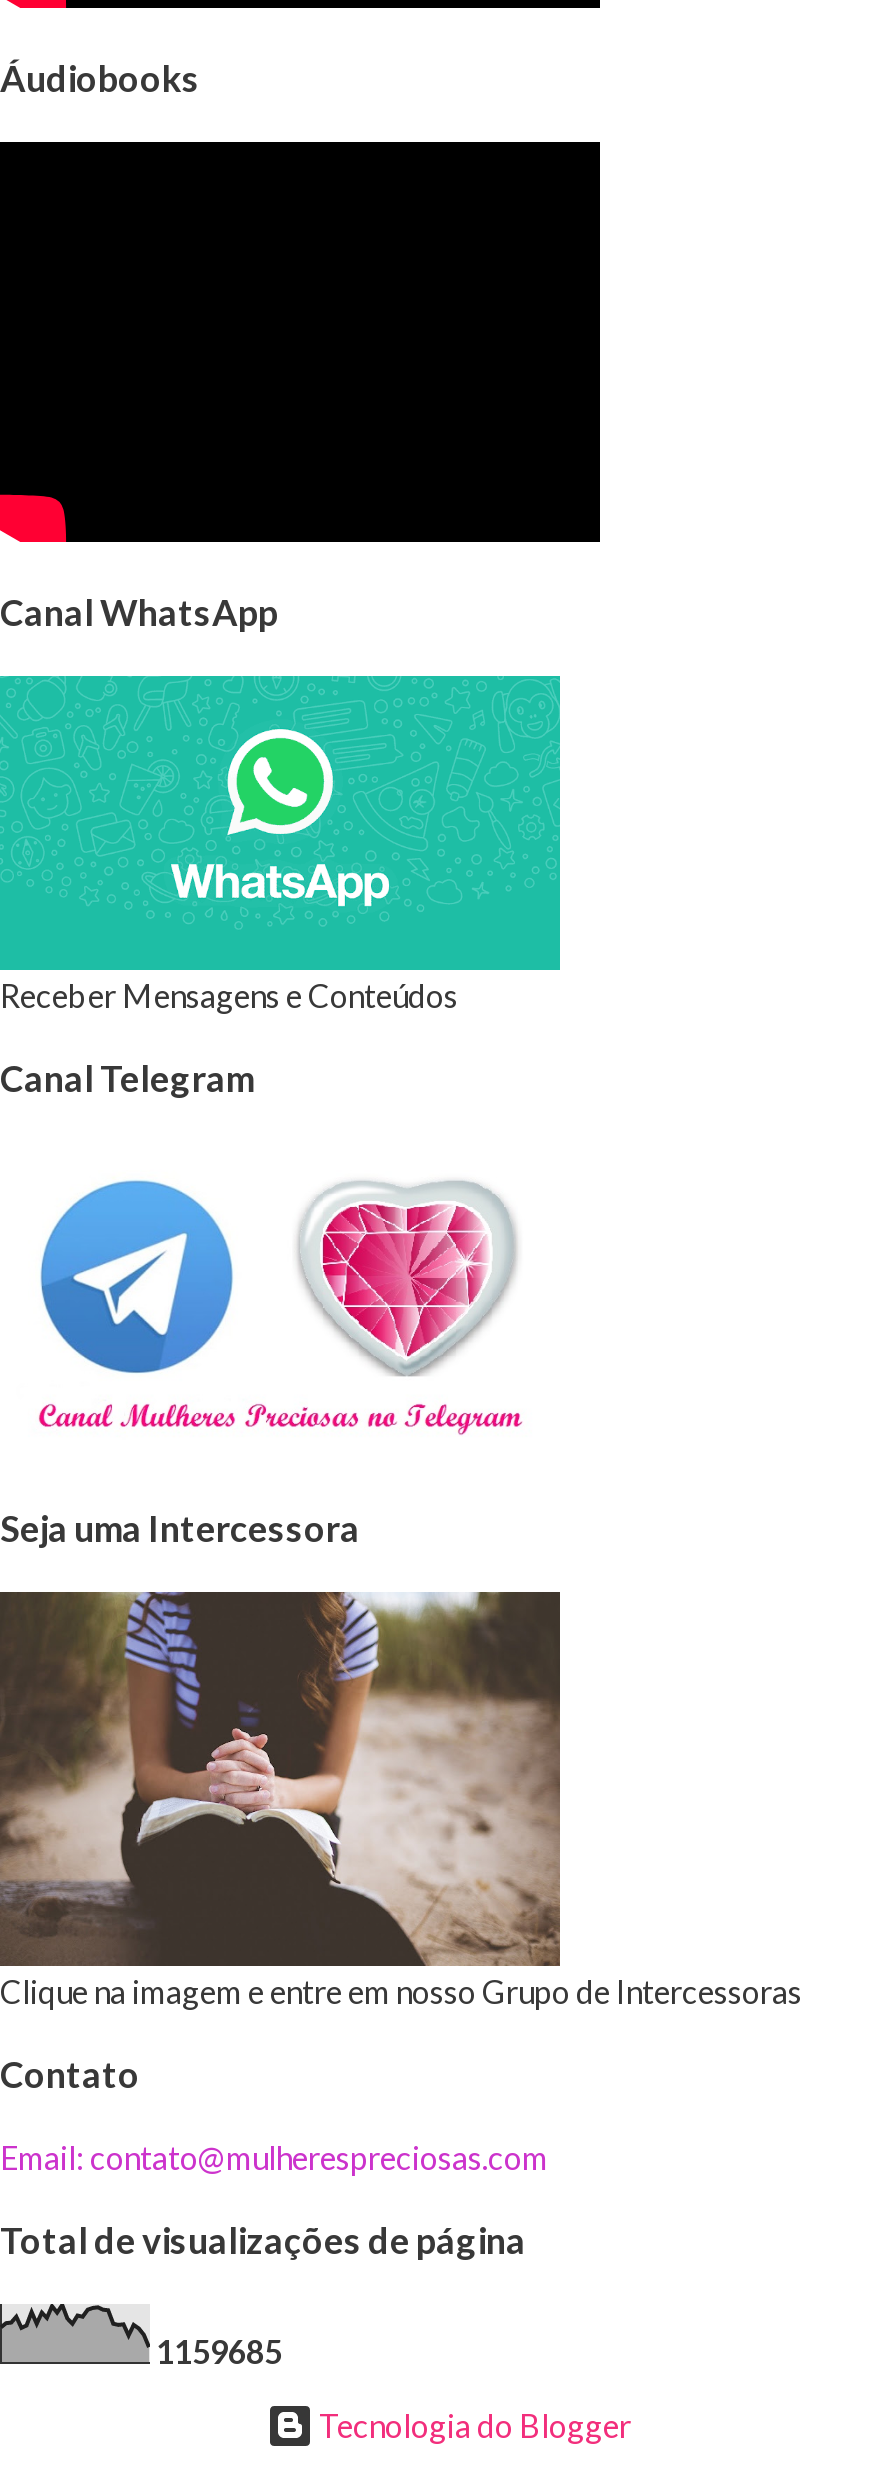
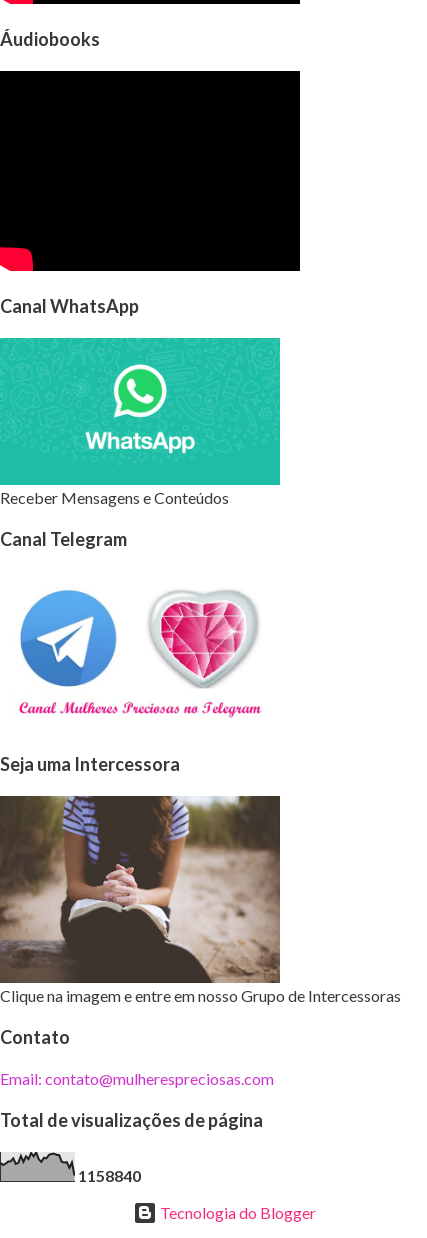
- 1159685
+ 1158840
